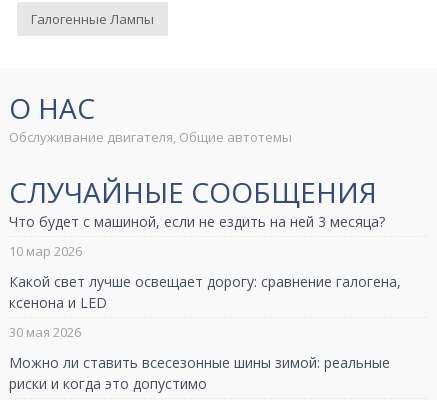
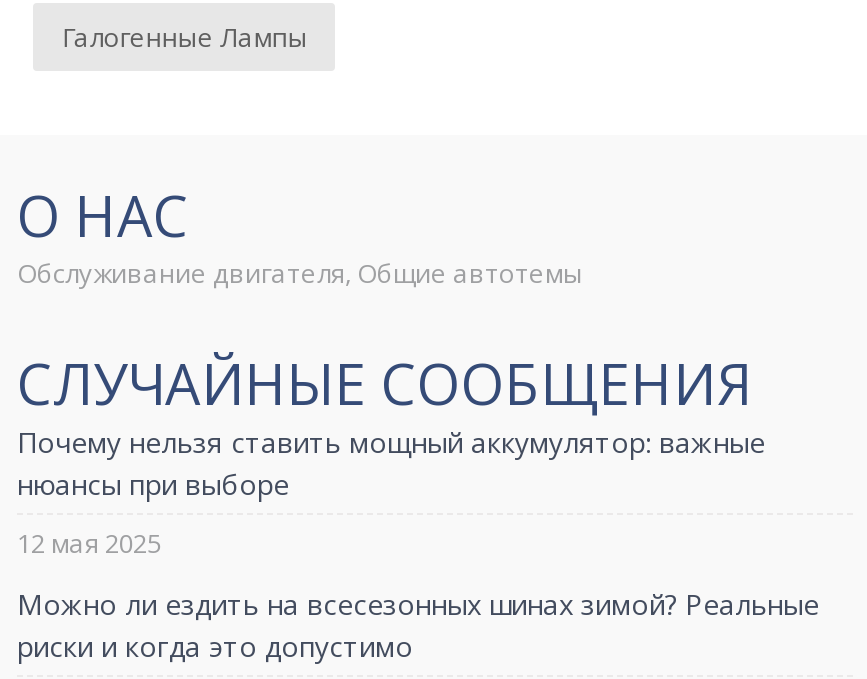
- Что будет с машиной, если не ездить на ней 3 месяца?
- 10 мар 2026
- Какой свет лучше освещает дорогу: сравнение галогена,
- ксенона и LED
- 30 мая 2026
- Можно ли ставить всесезонные шины зимой: реальные
+ Почему нельзя ставить мощный аккумулятор: важные
+ нюансы при выборе
+ 12 мая 2025
+ Можно ли ездить на всесезонных шинах зимой? Реальные
